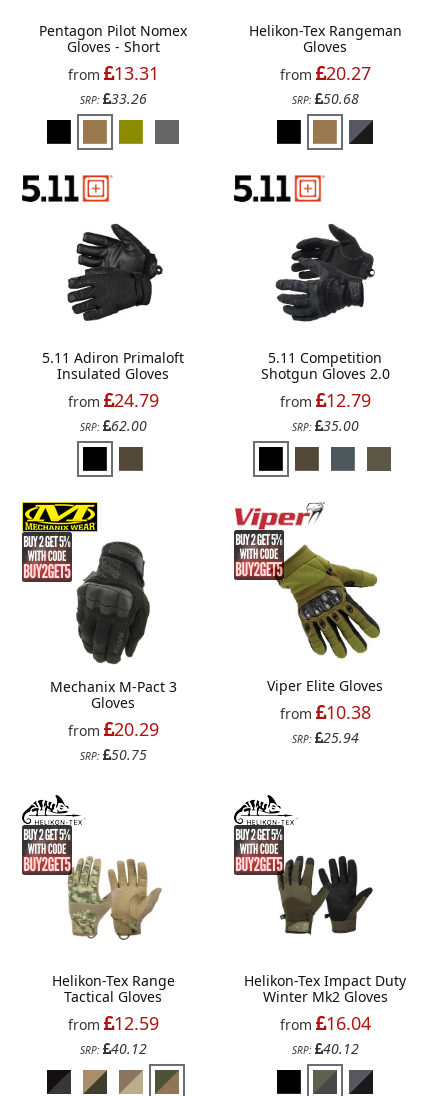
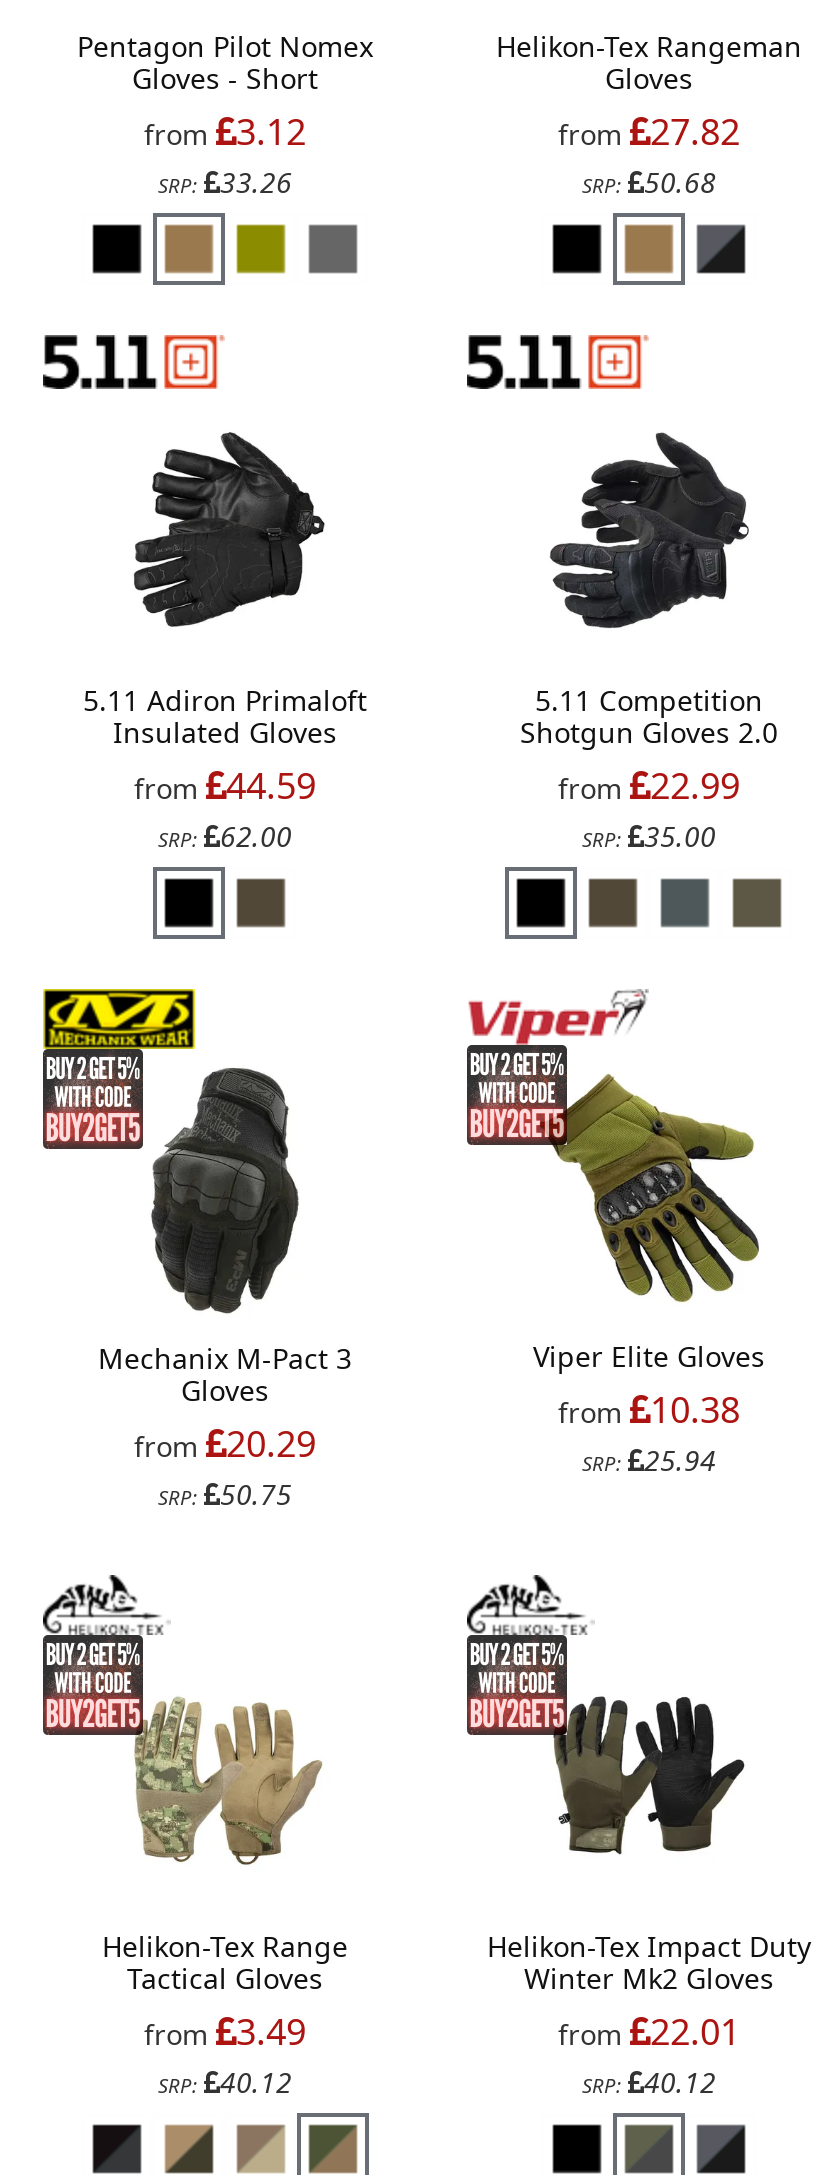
- from 13.31
+ from 3.12

- from 20.27
+ from 27.82

- from 24.79
+ from 44.59

- from 12.79
+ from 22.99

- from 12.59
+ from 3.49

- from 16.04
+ from 22.01
